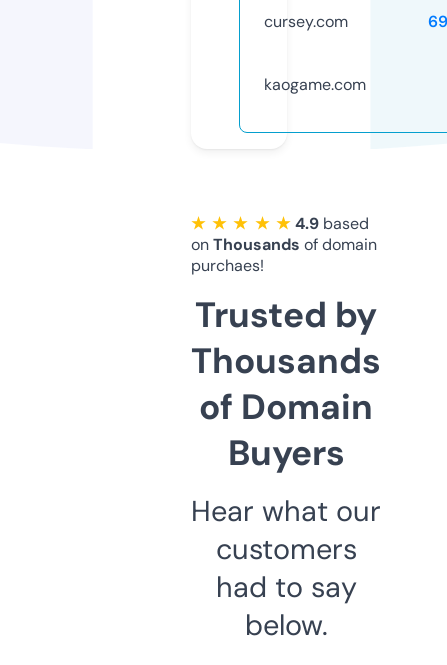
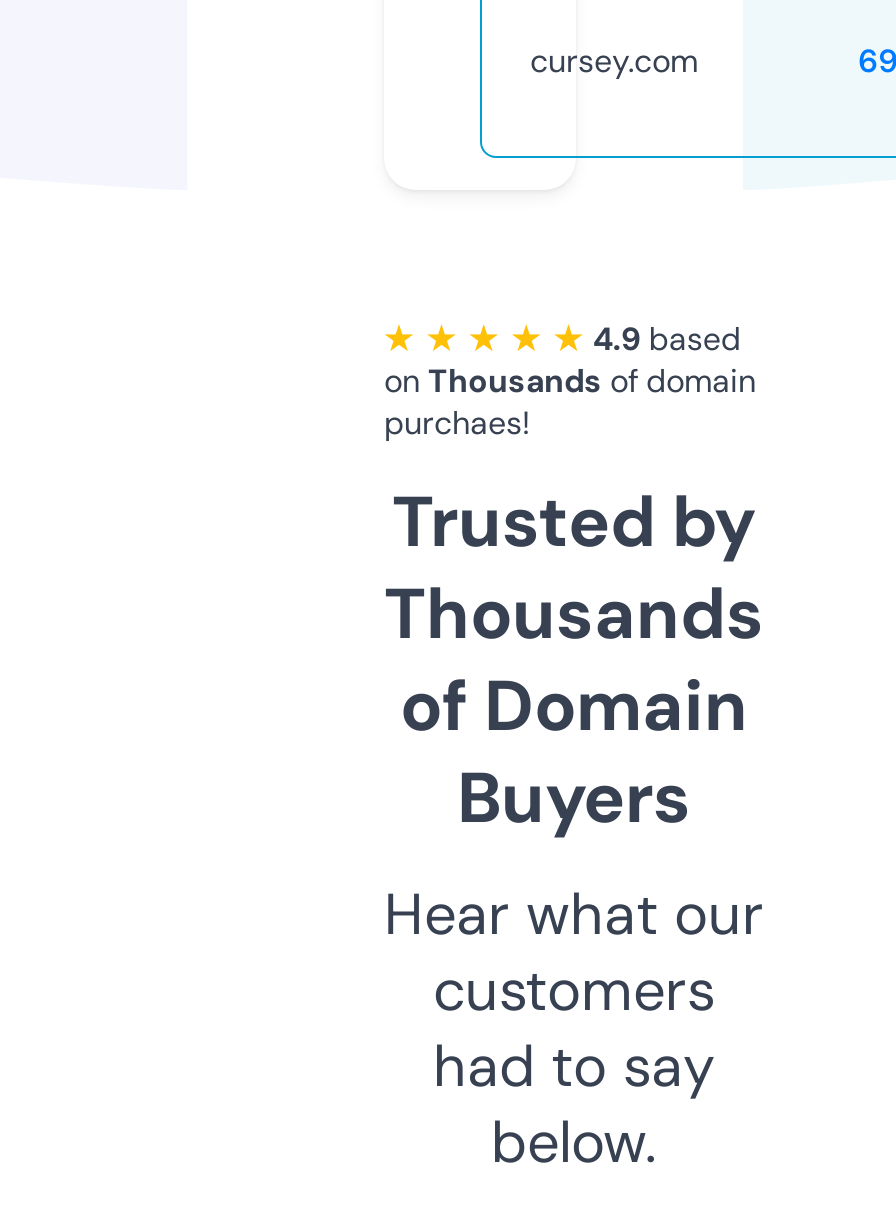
- kaogame.com
